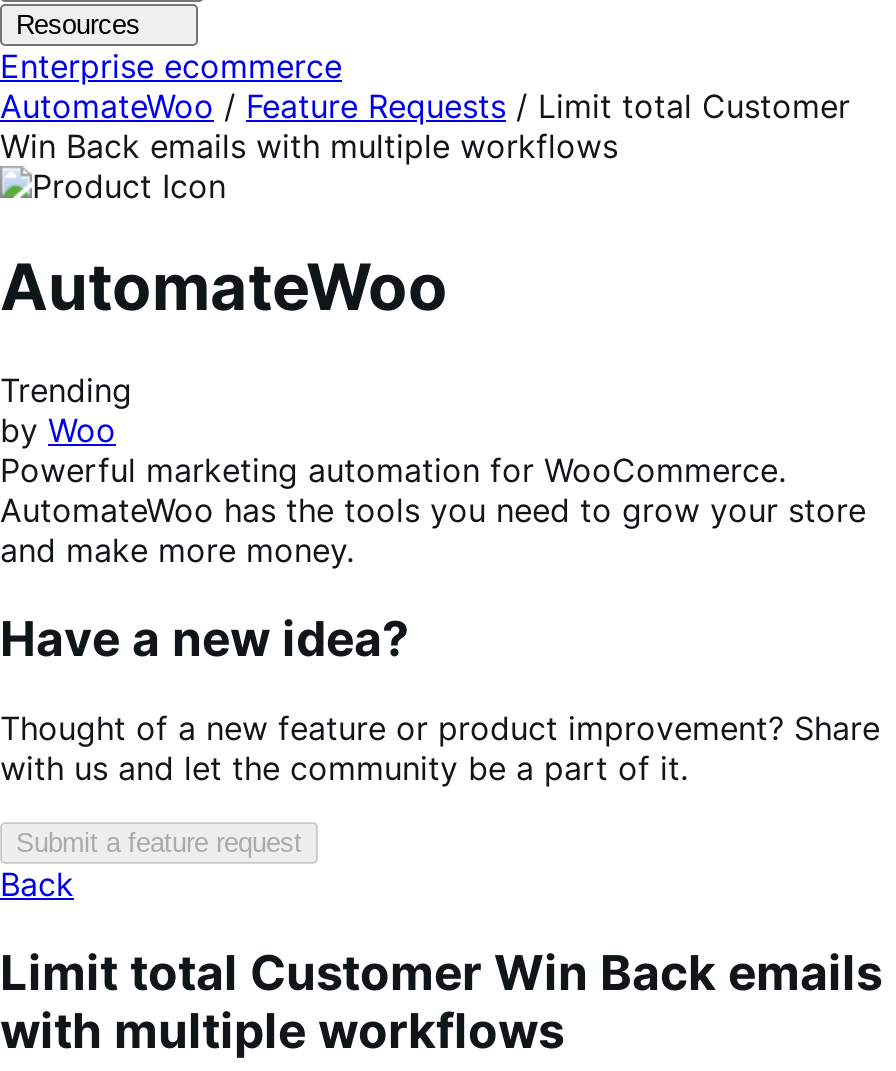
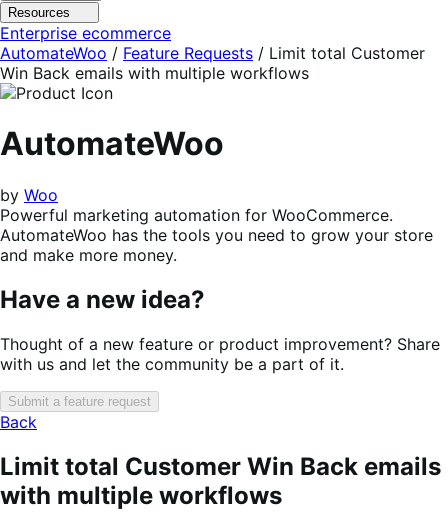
- Trending
